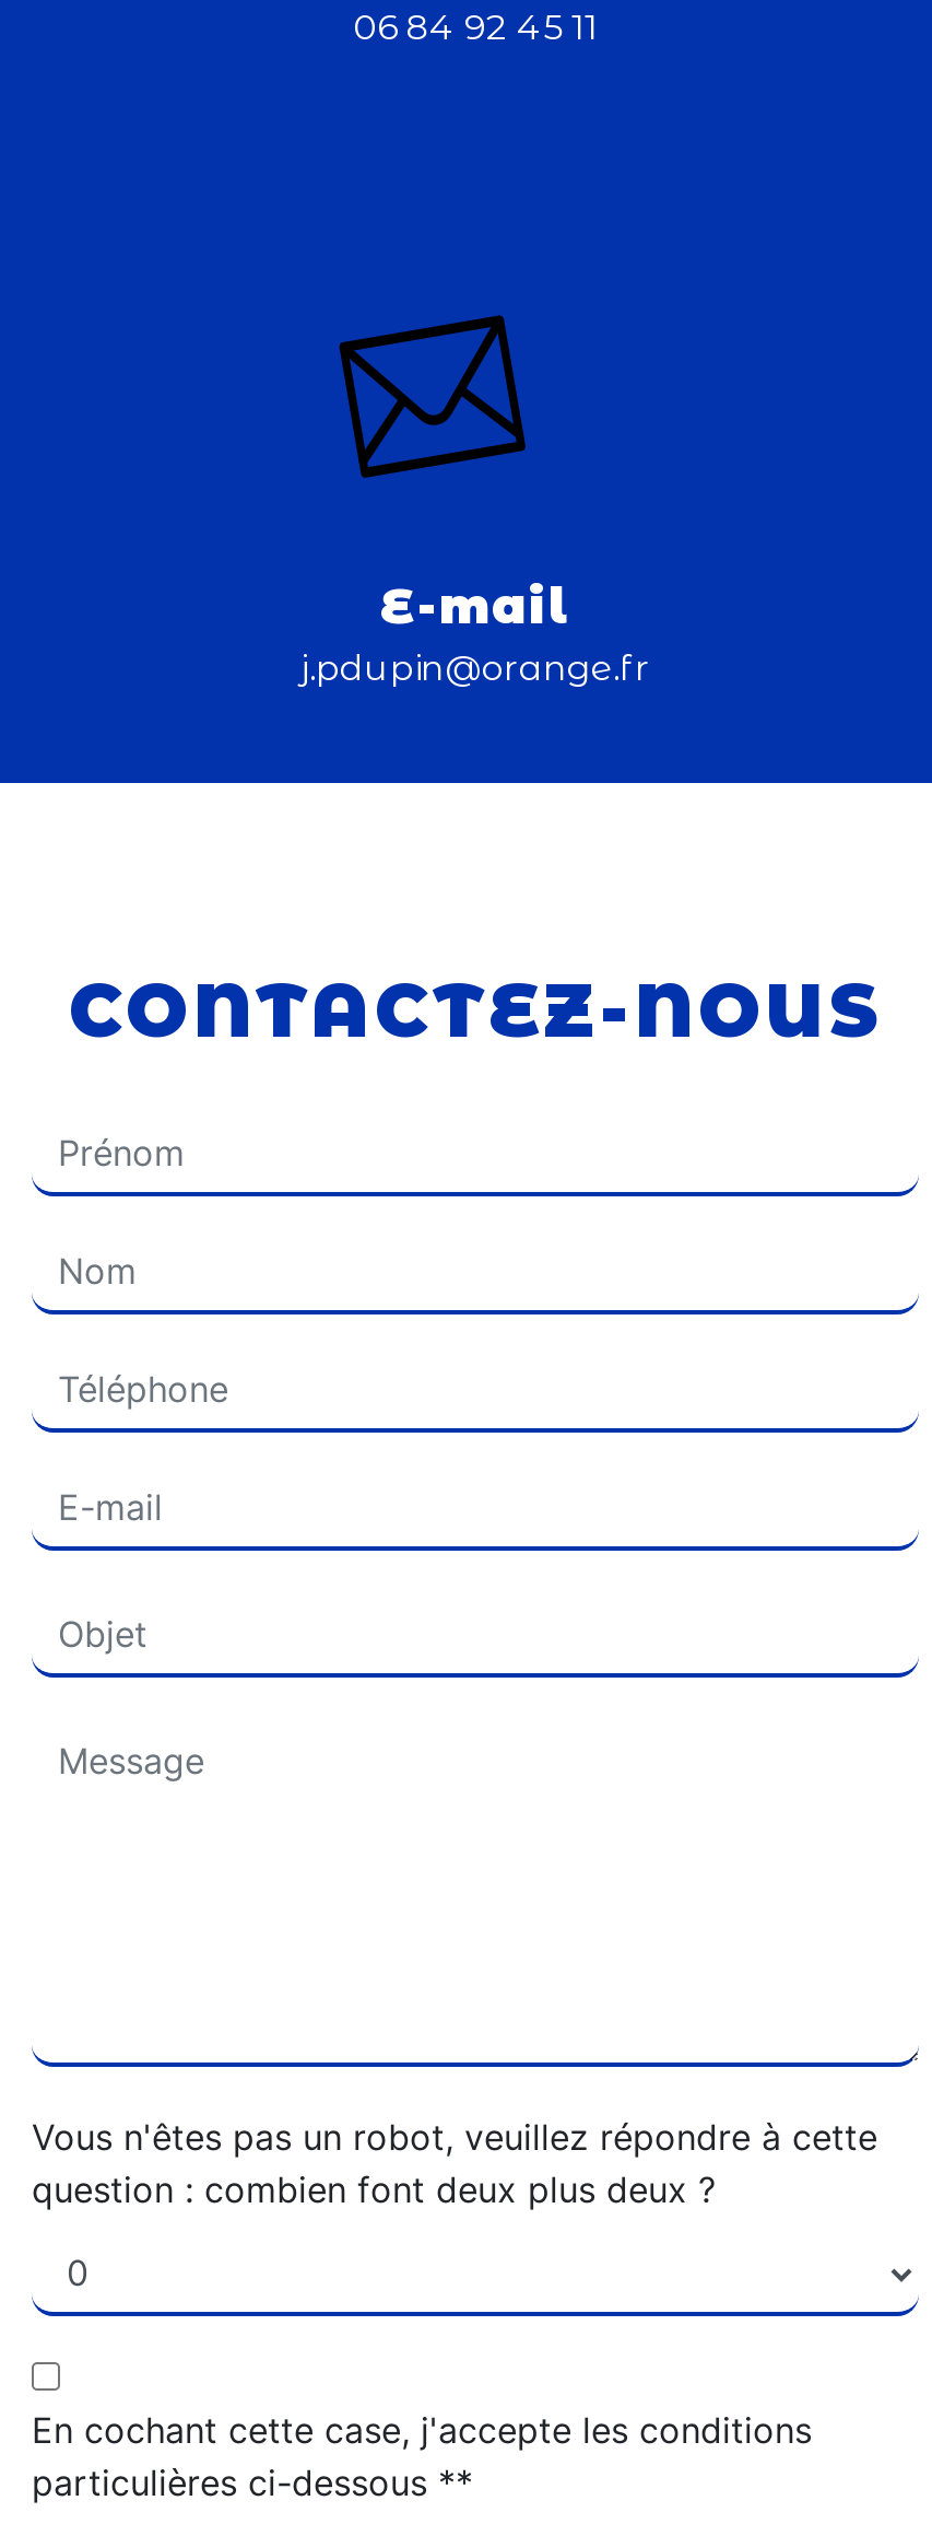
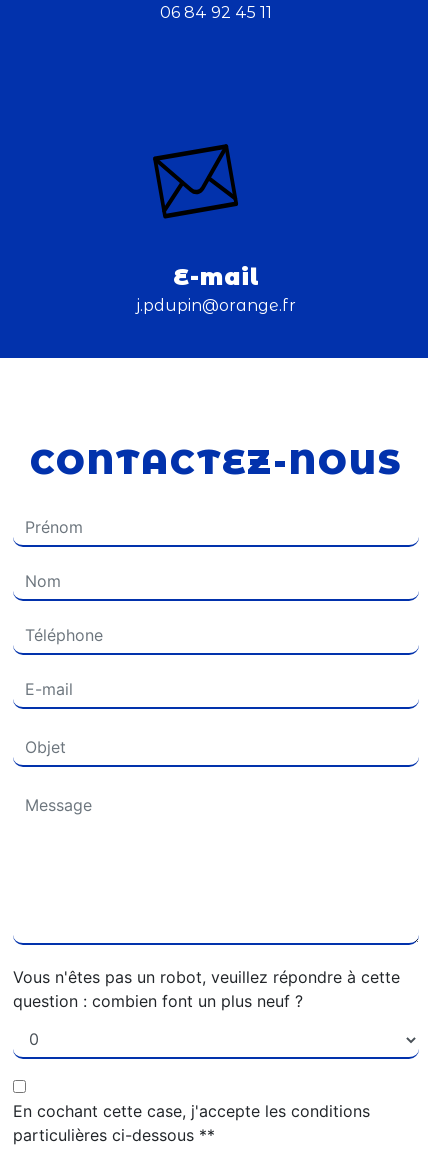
- question : combien font deux plus deux ?
+ question : combien font un plus neuf ?
